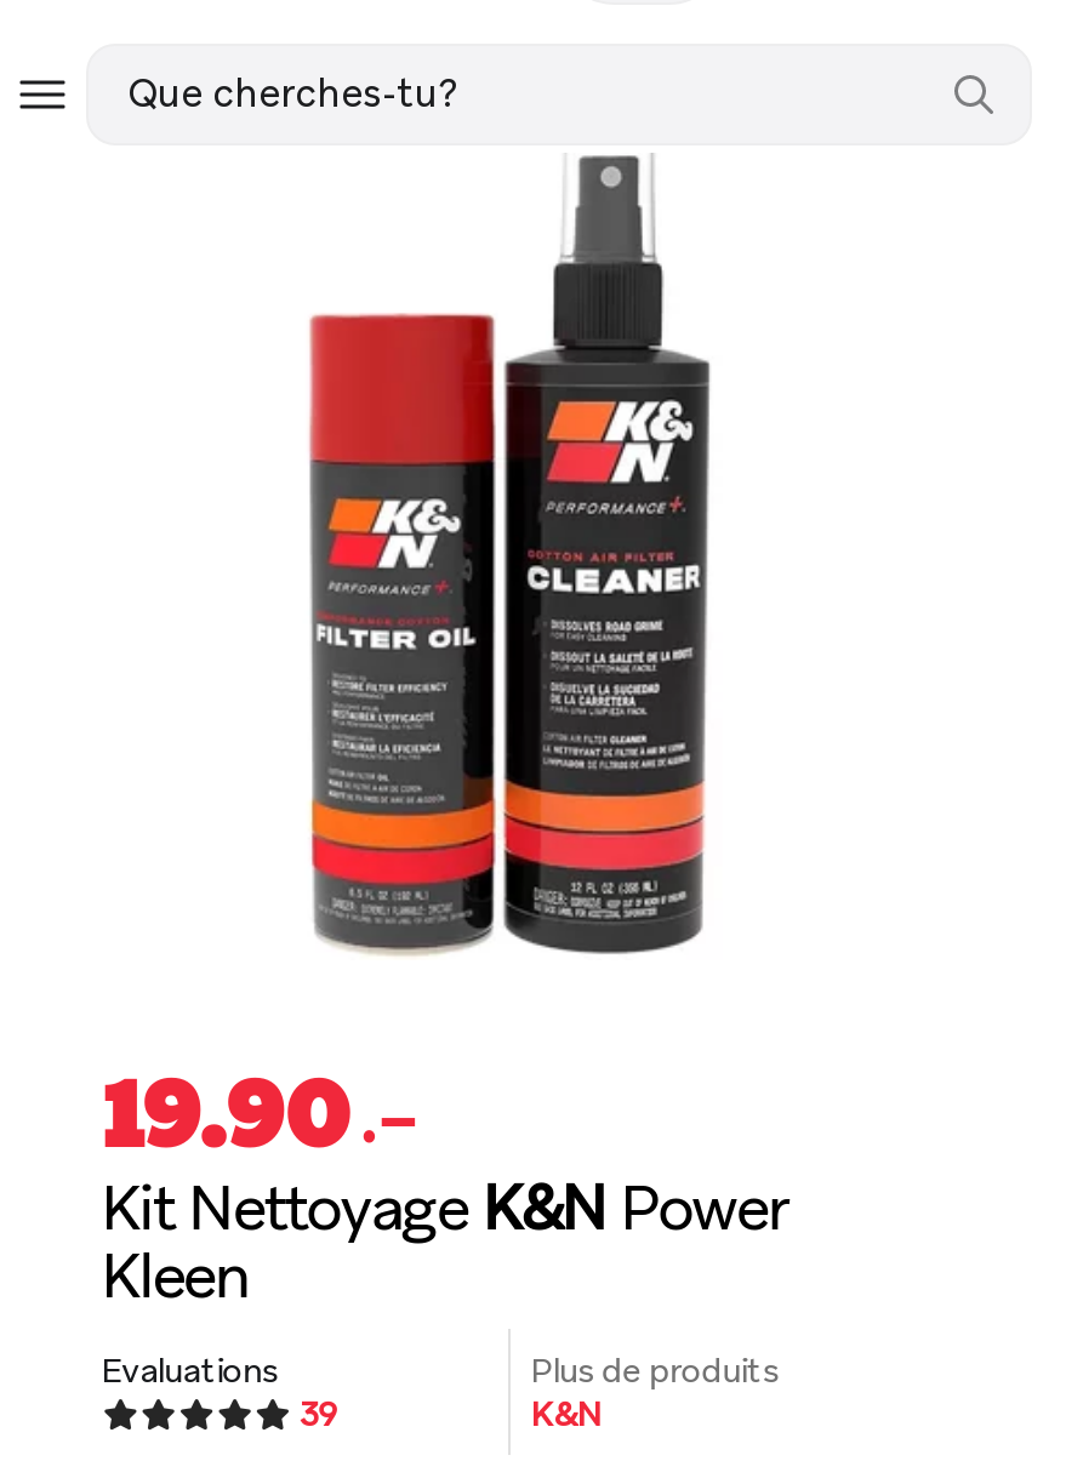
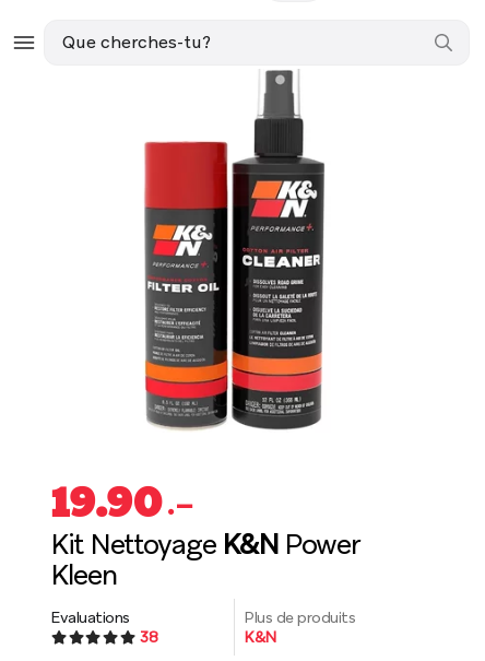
- 39
+ 38
